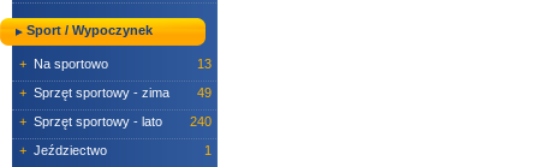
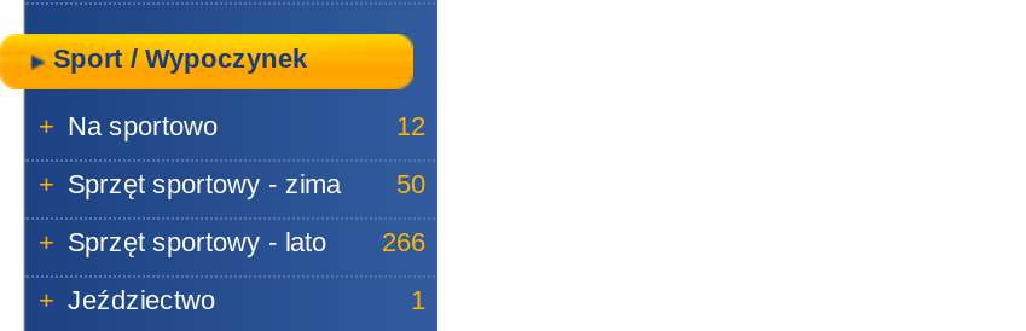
- 13
+ 12

- + Sprzęt sportowy - zima 49
+ + Sprzęt sportowy - zima 50

- + Sprzęt sportowy - lato 240
+ + Sprzęt sportowy - lato 266
